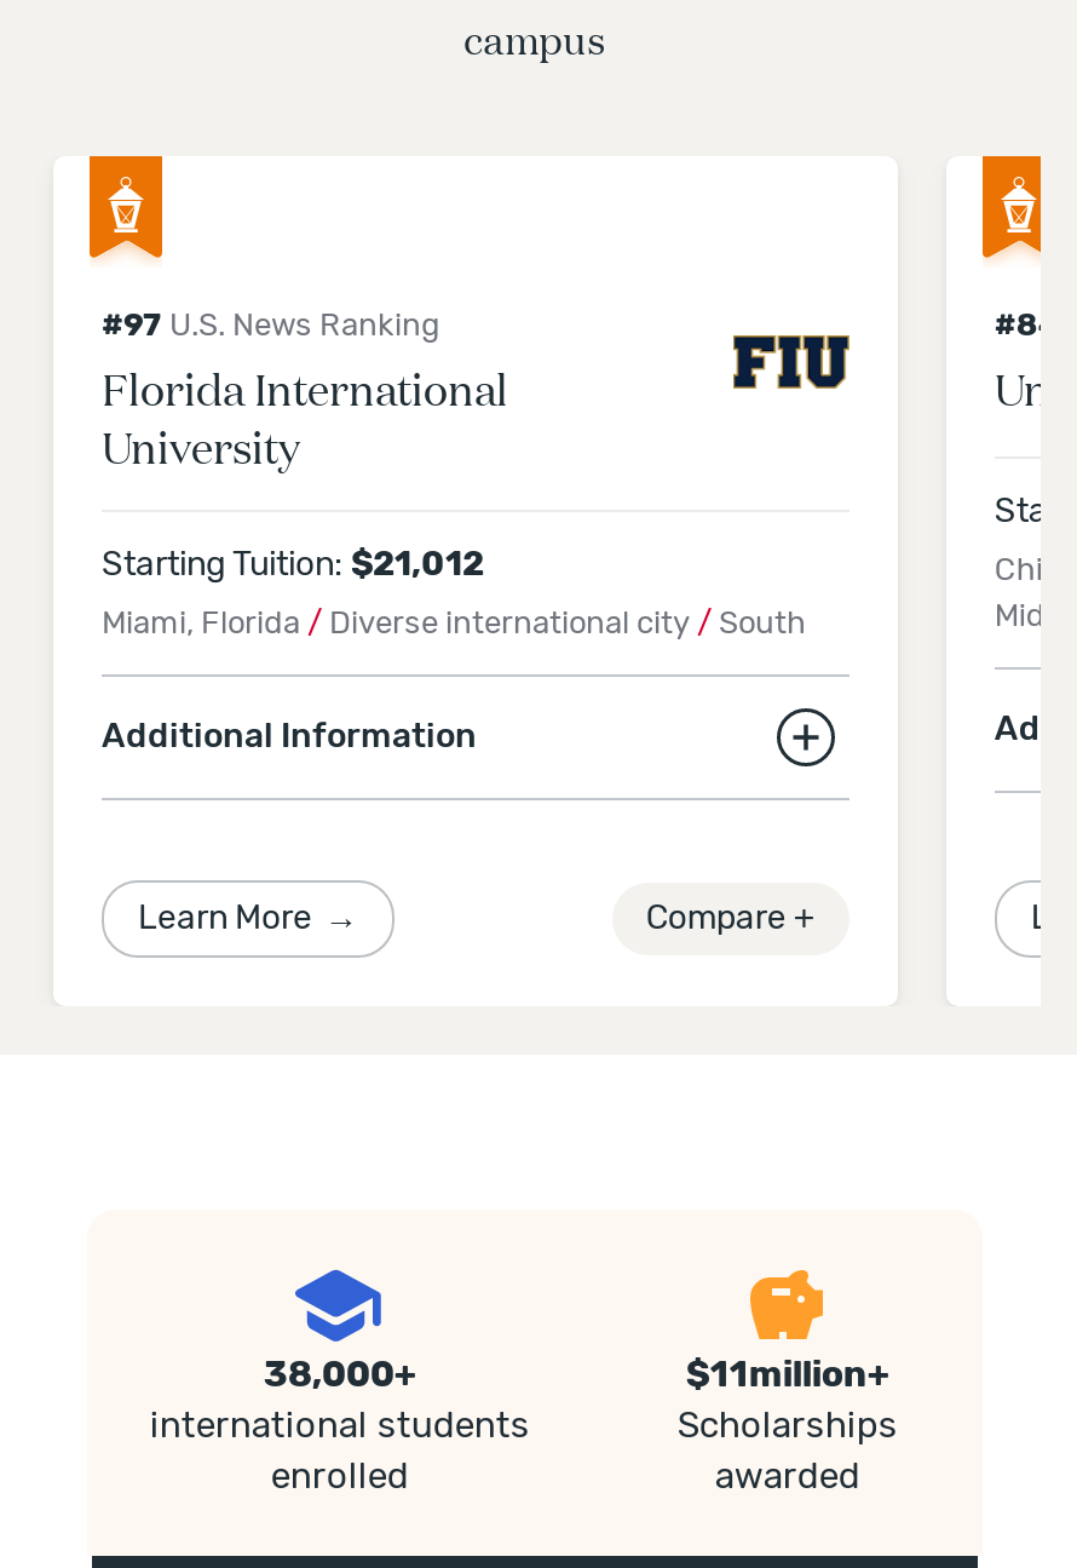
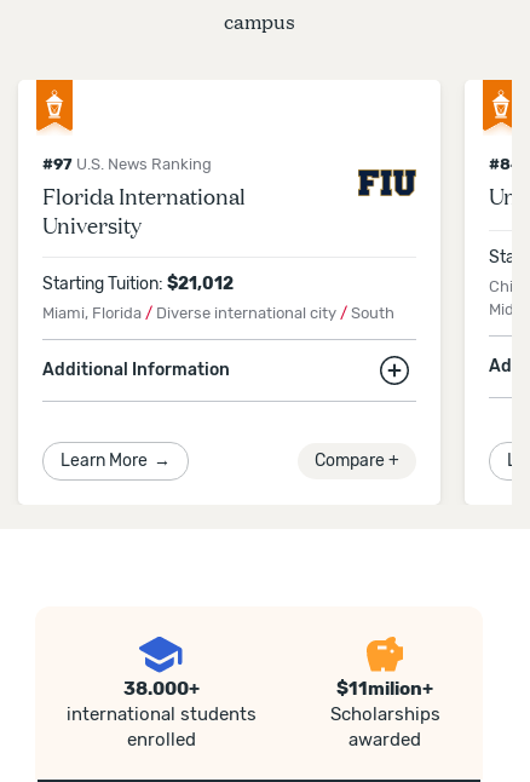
- 38,000+
+ 38.000+

- $11million+
+ $11milion+
